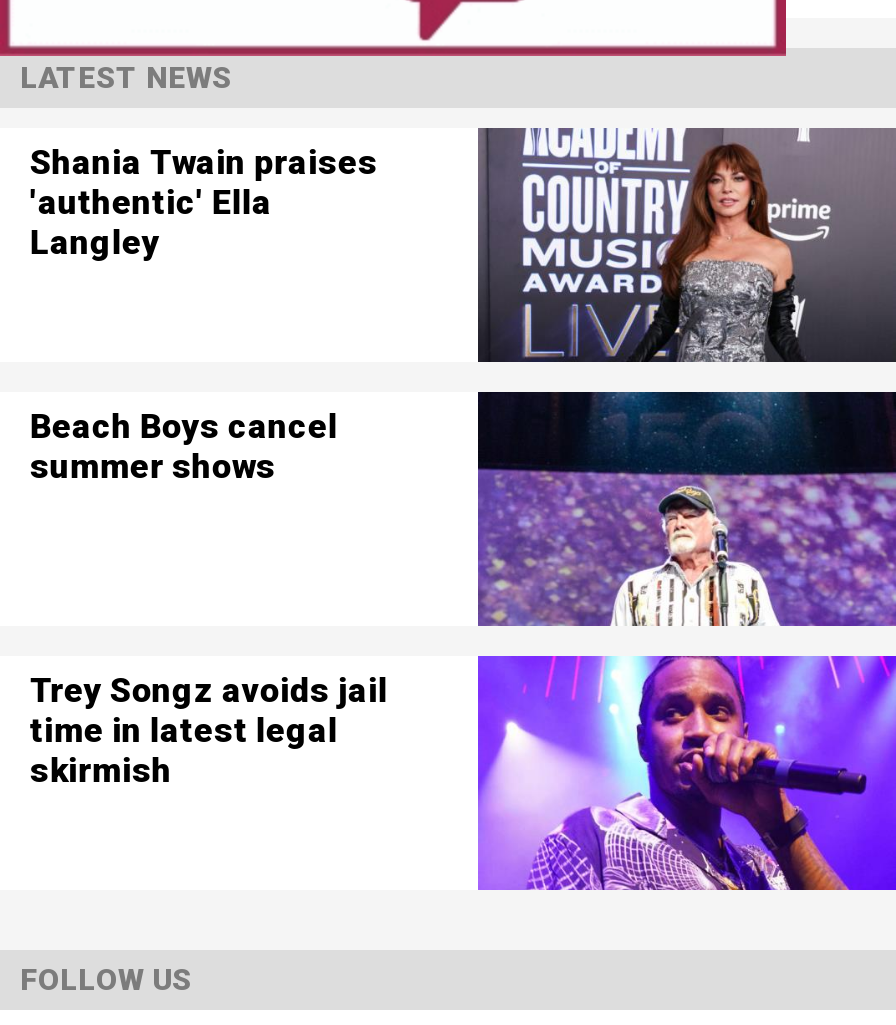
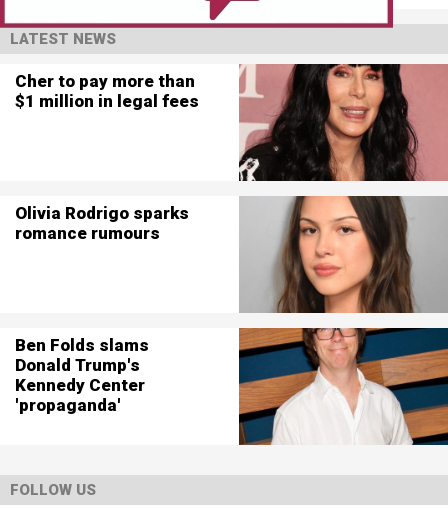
- [image]
+ [image]

- Shania Twain praises
- 'authentic' Ella
- Langley
+ Cher to pay more than
+ $1 million in legal fees

- [image]
+ [image]

- Beach Boys cancel
- summer shows
+ Olivia Rodrigo sparks
+ romance rumours

- [image]
+ [image]

- Trey Songz avoids jail
- time in latest legal
- skirmish
+ Ben Folds slams
+ Donald Trump's
+ Kennedy Center
+ 'propaganda'
